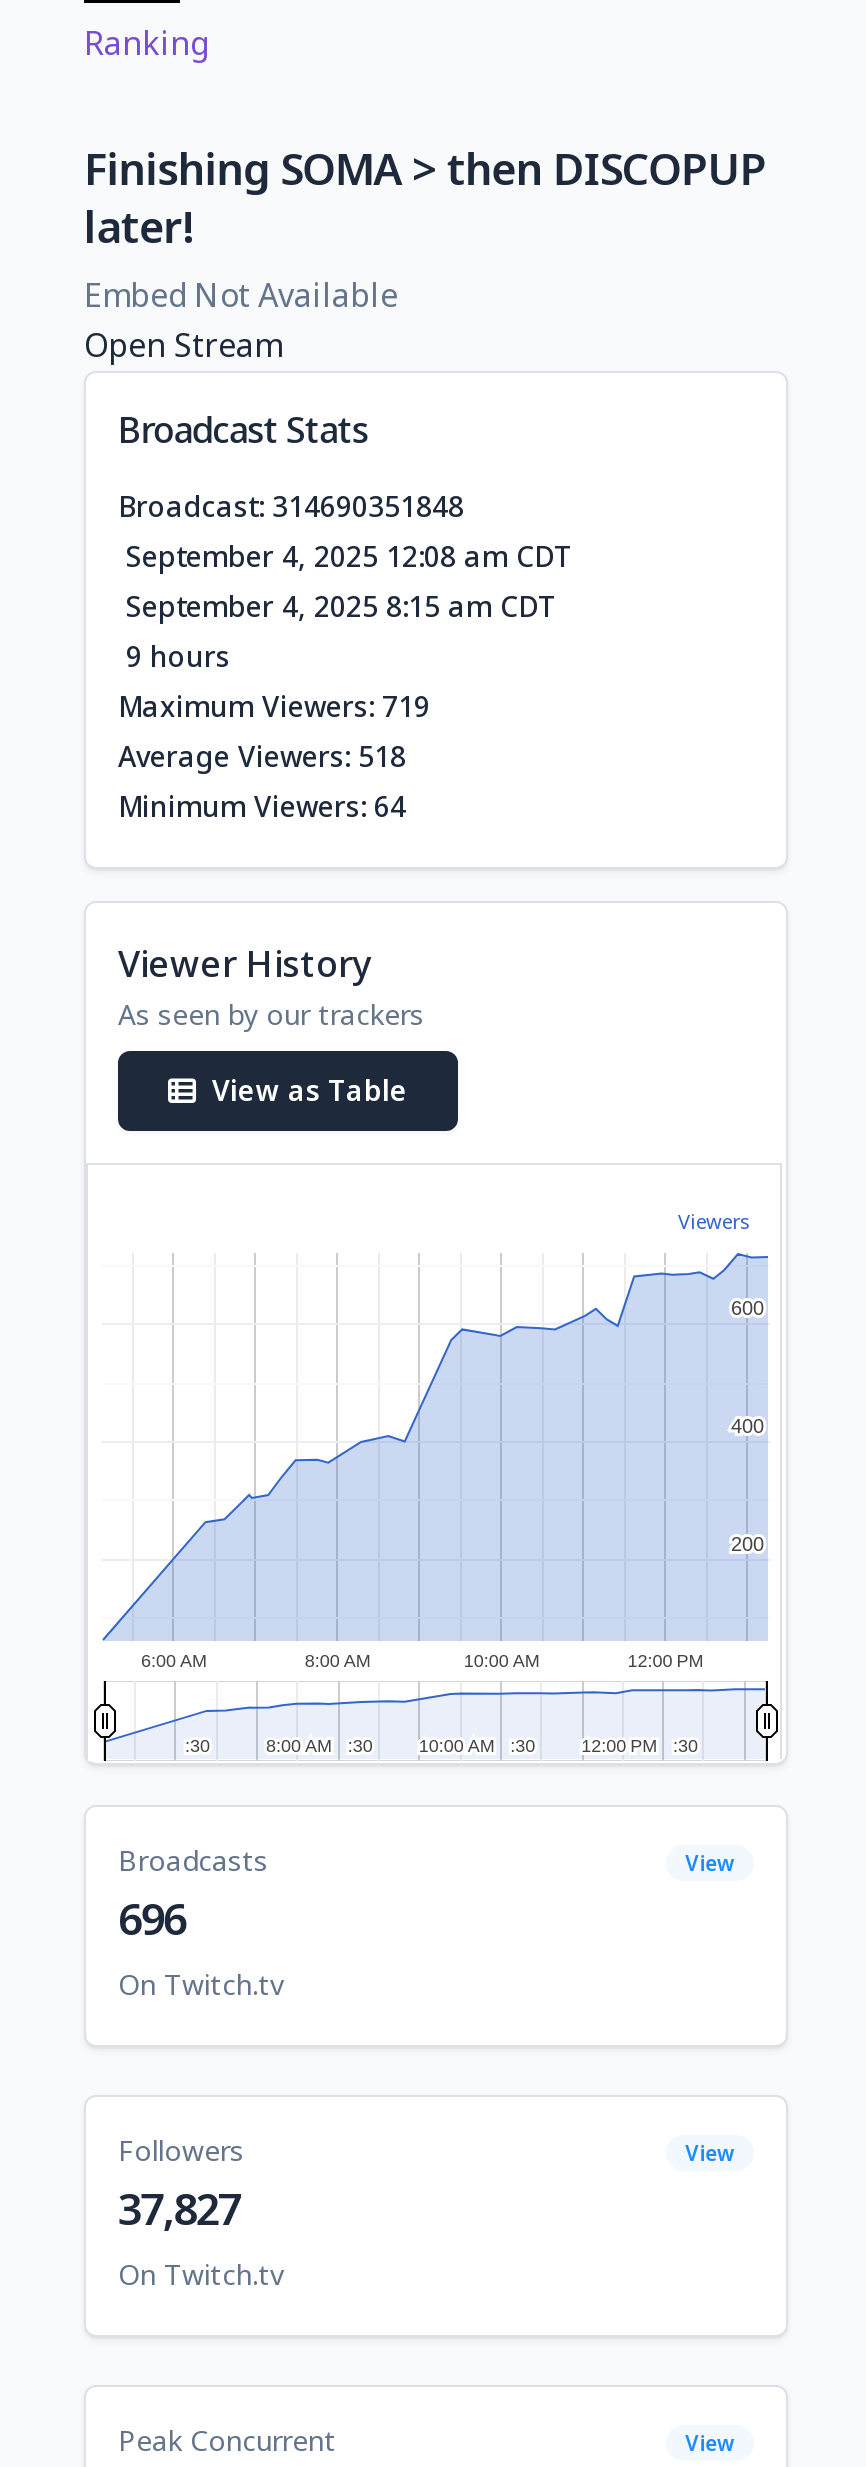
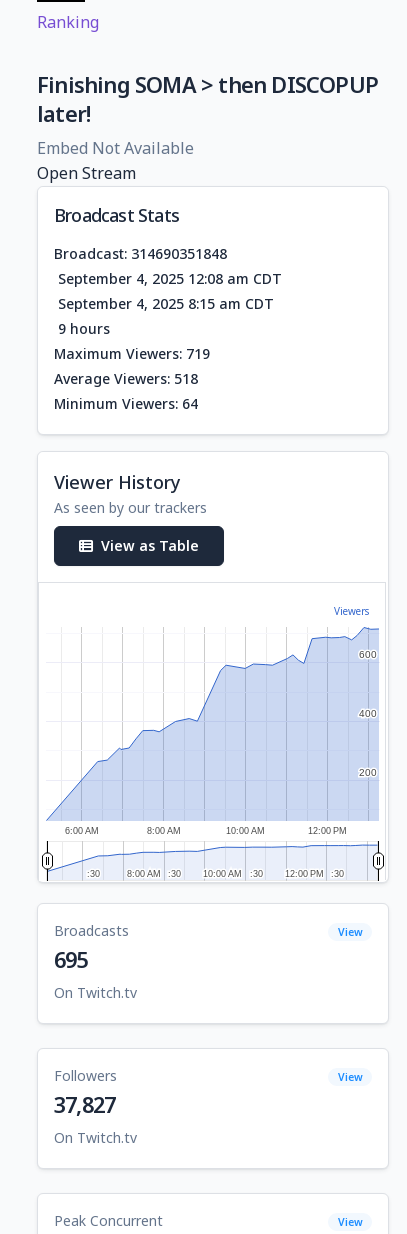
- 696
+ 695
